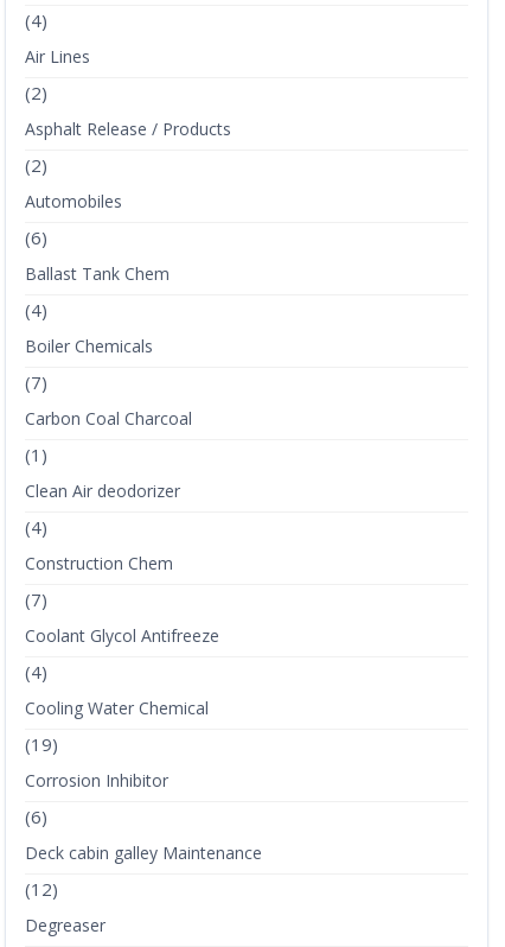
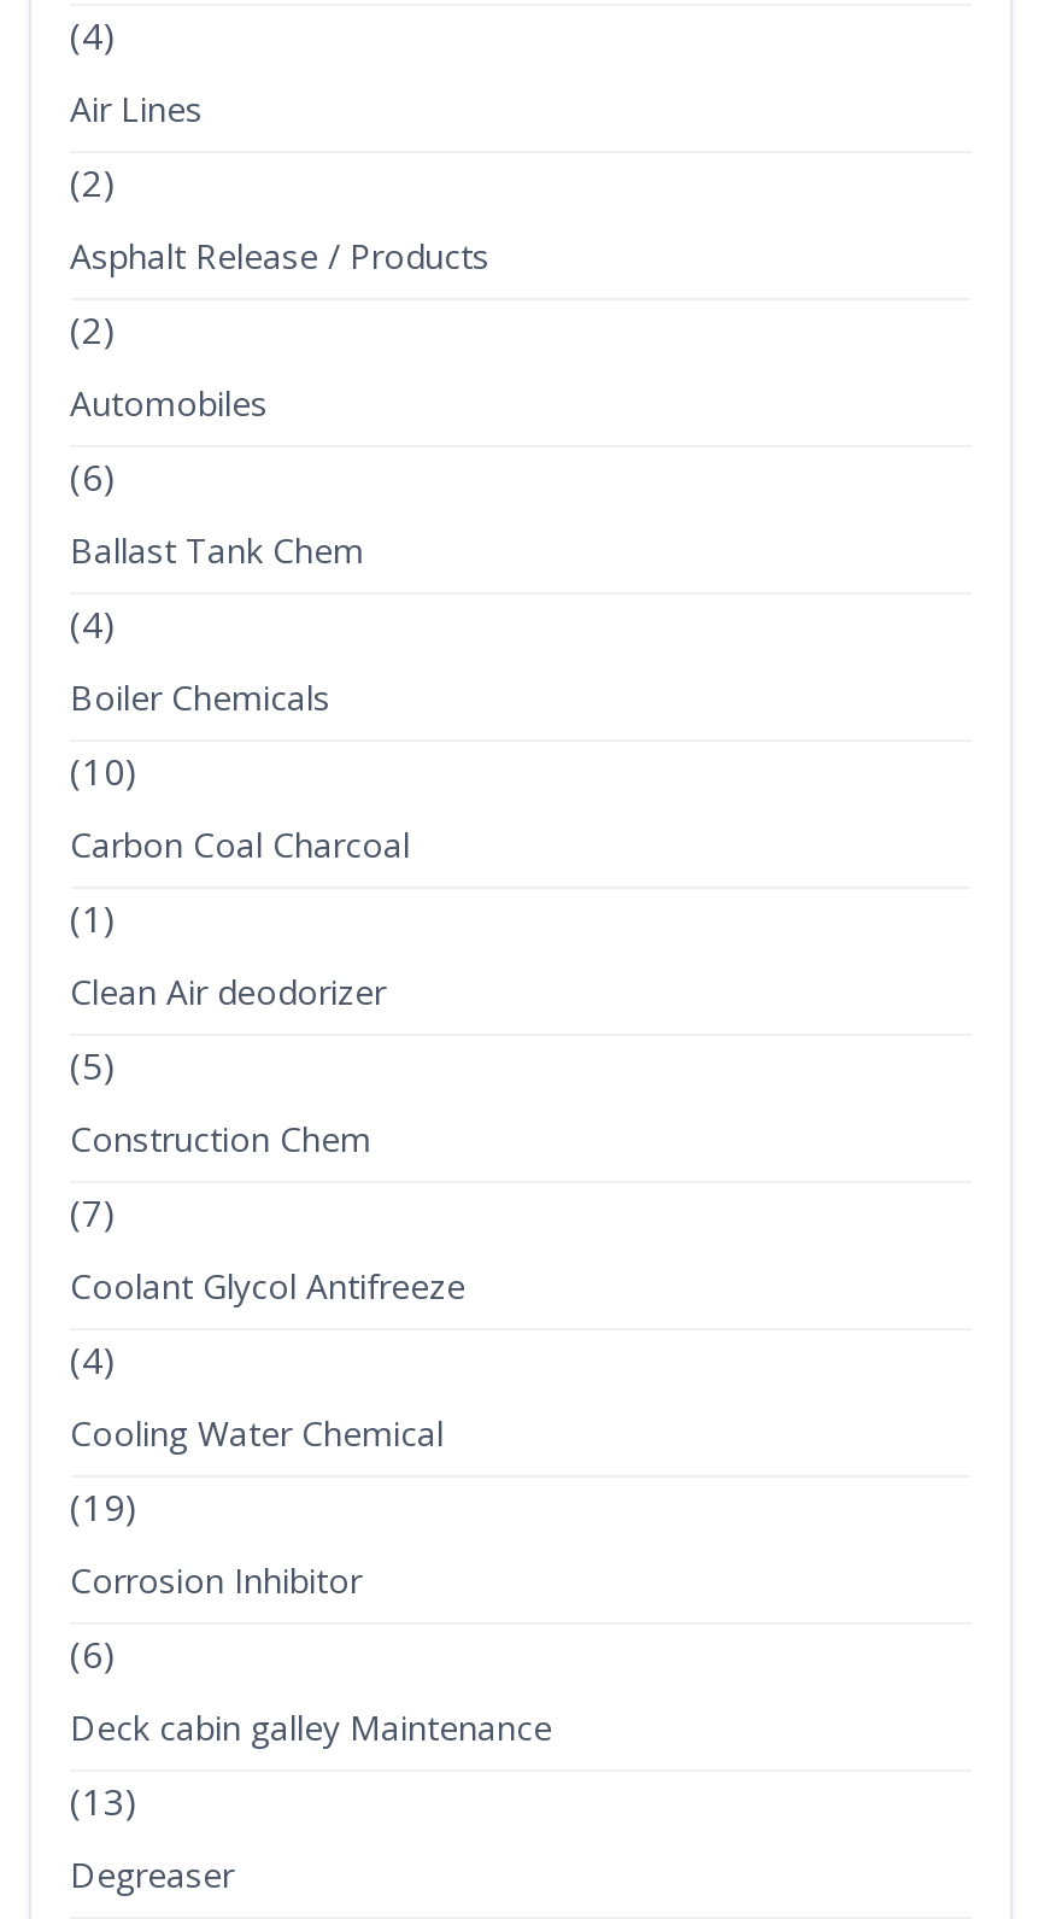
- (7)
+ (10)

- (4)
+ (5)

- (12)
+ (13)
